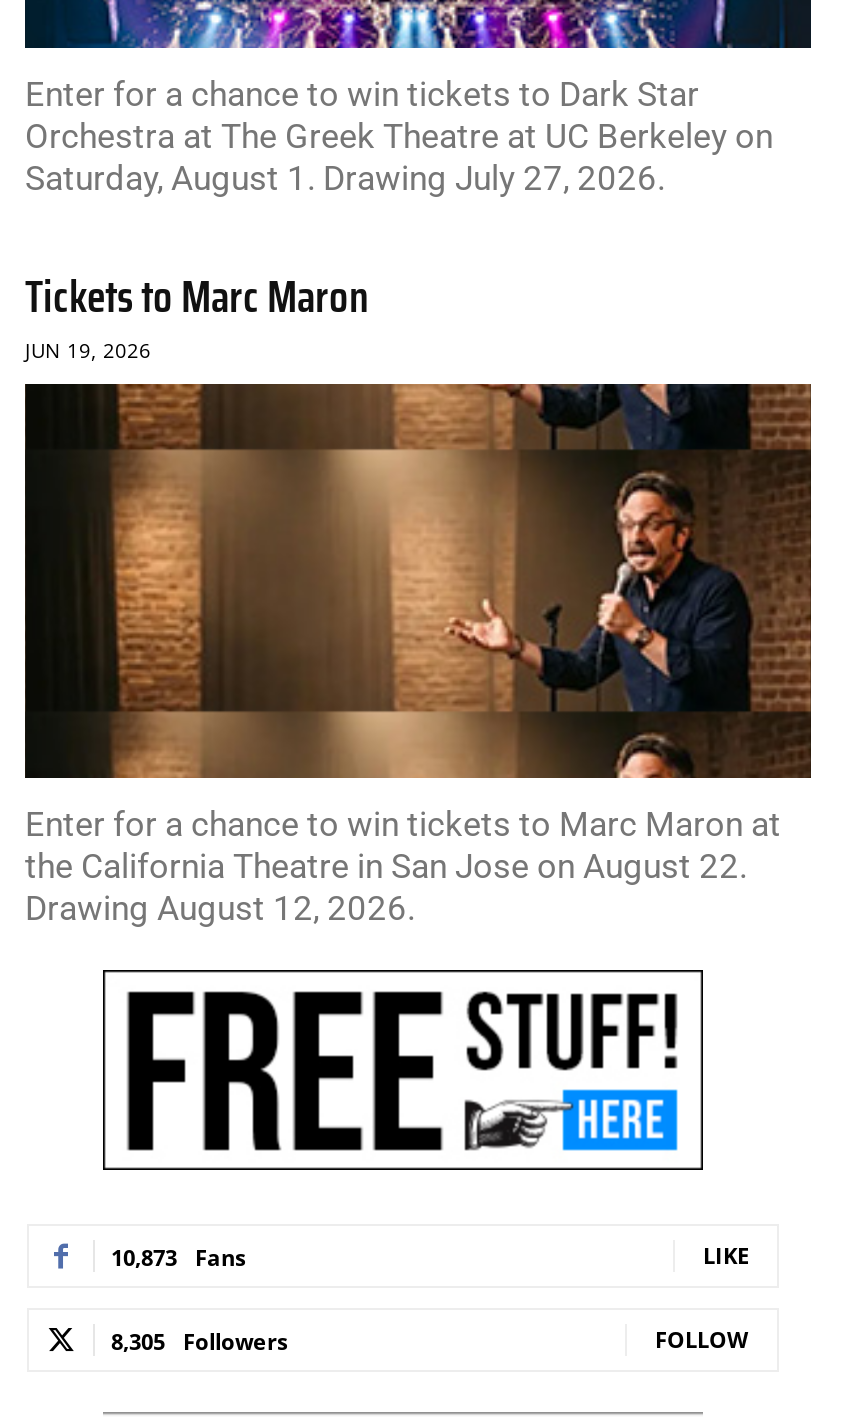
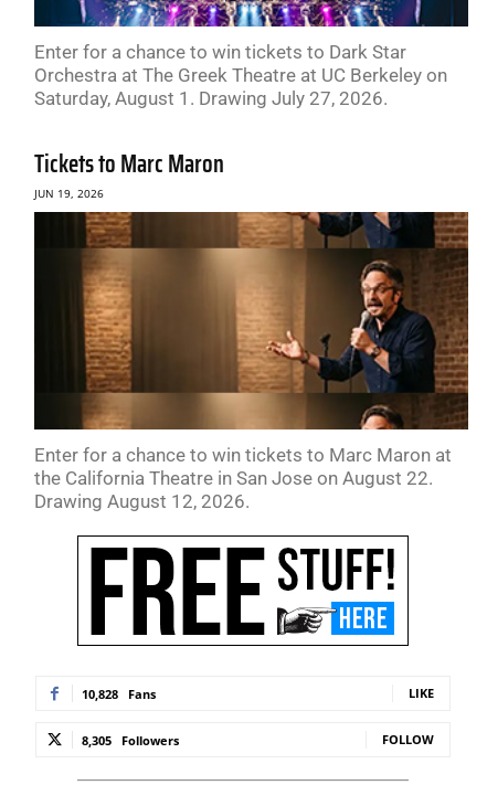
- 10,873 Fans
+ 10,828 Fans
